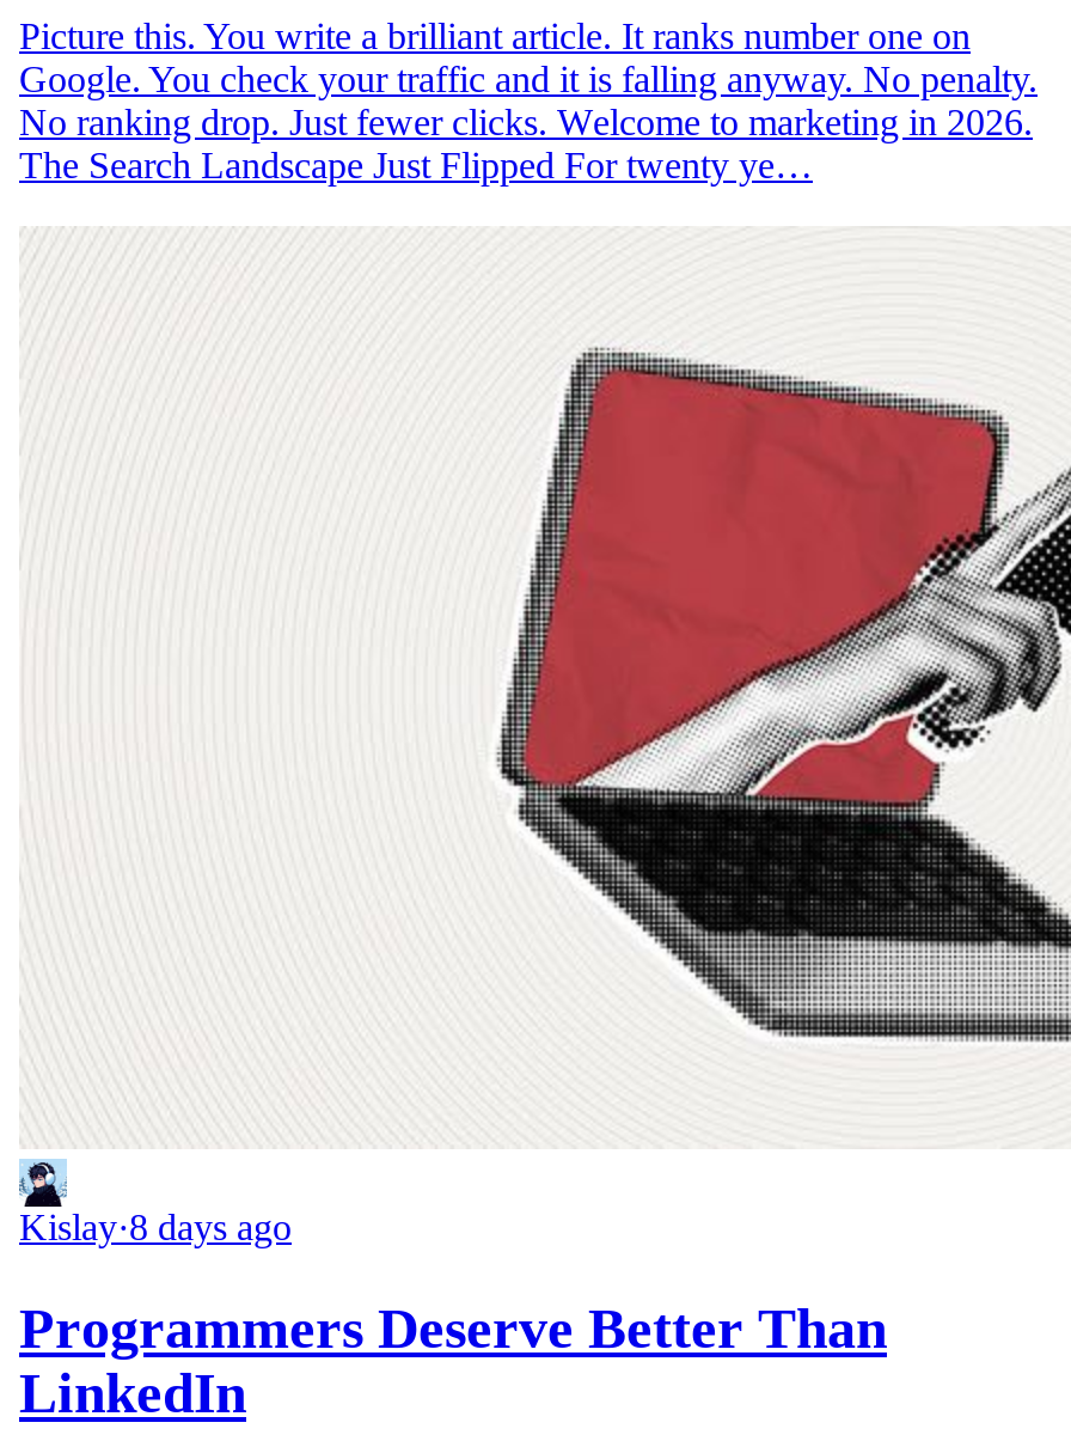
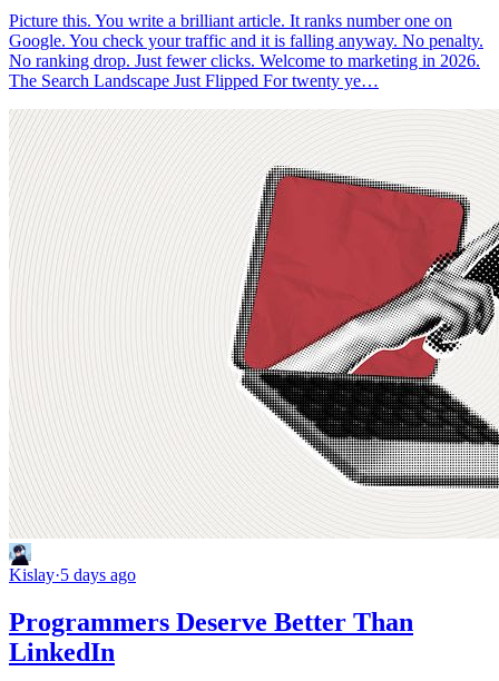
- Kislay·8 days ago
+ Kislay·5 days ago
